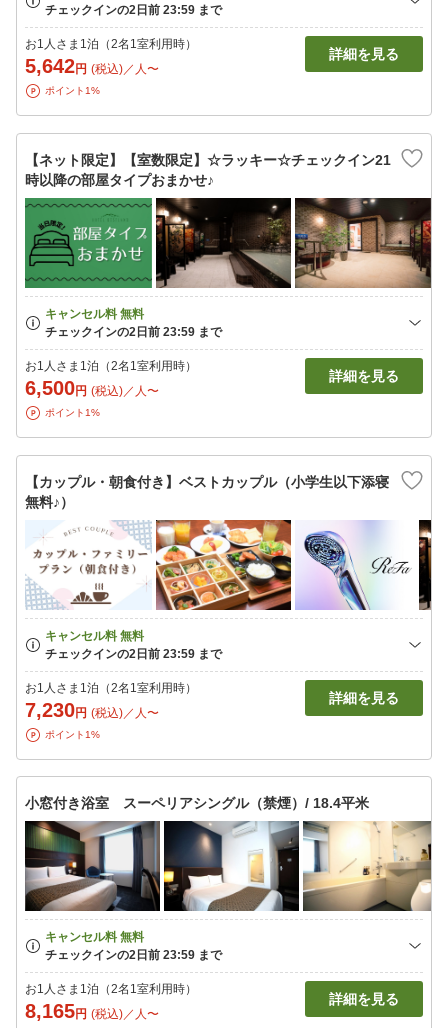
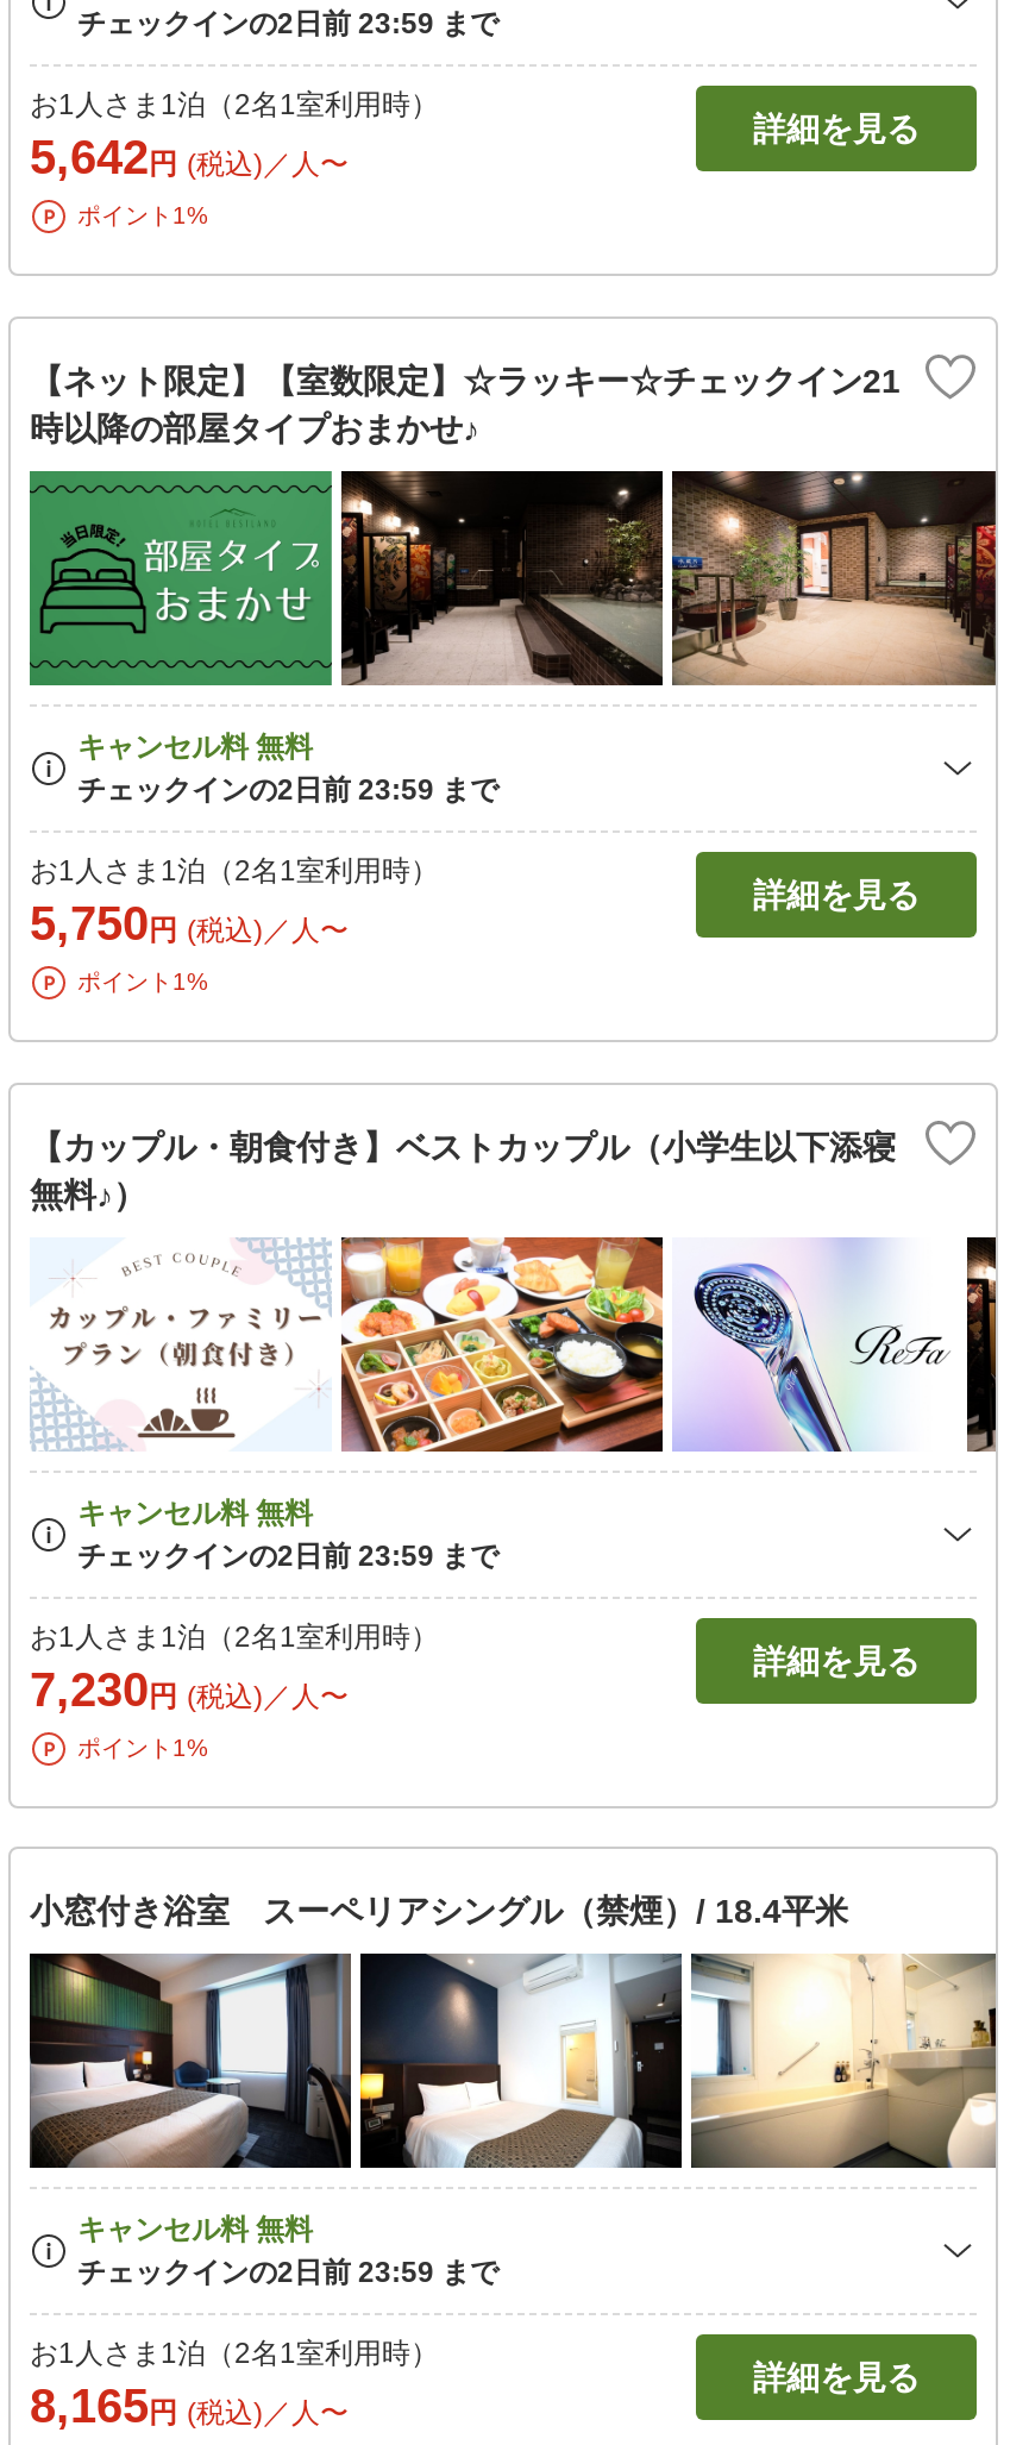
- 6,500円 (税込)／人〜
+ 5,750円 (税込)／人〜
